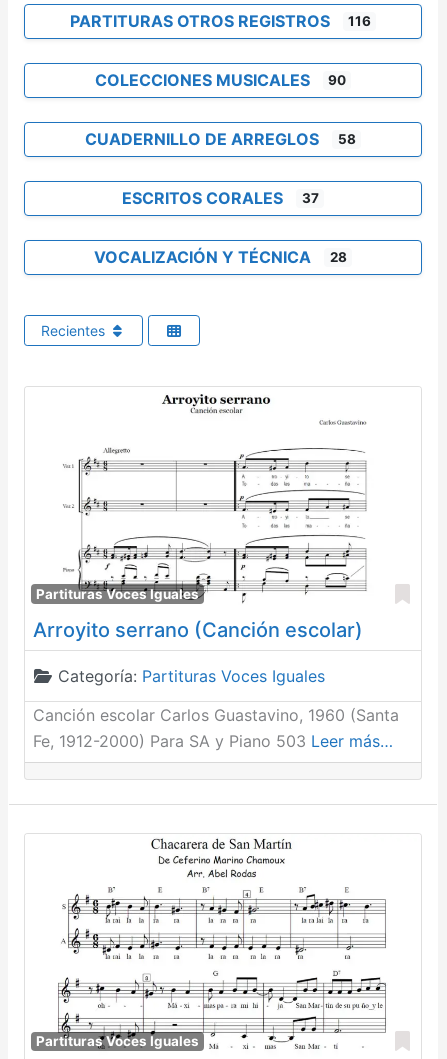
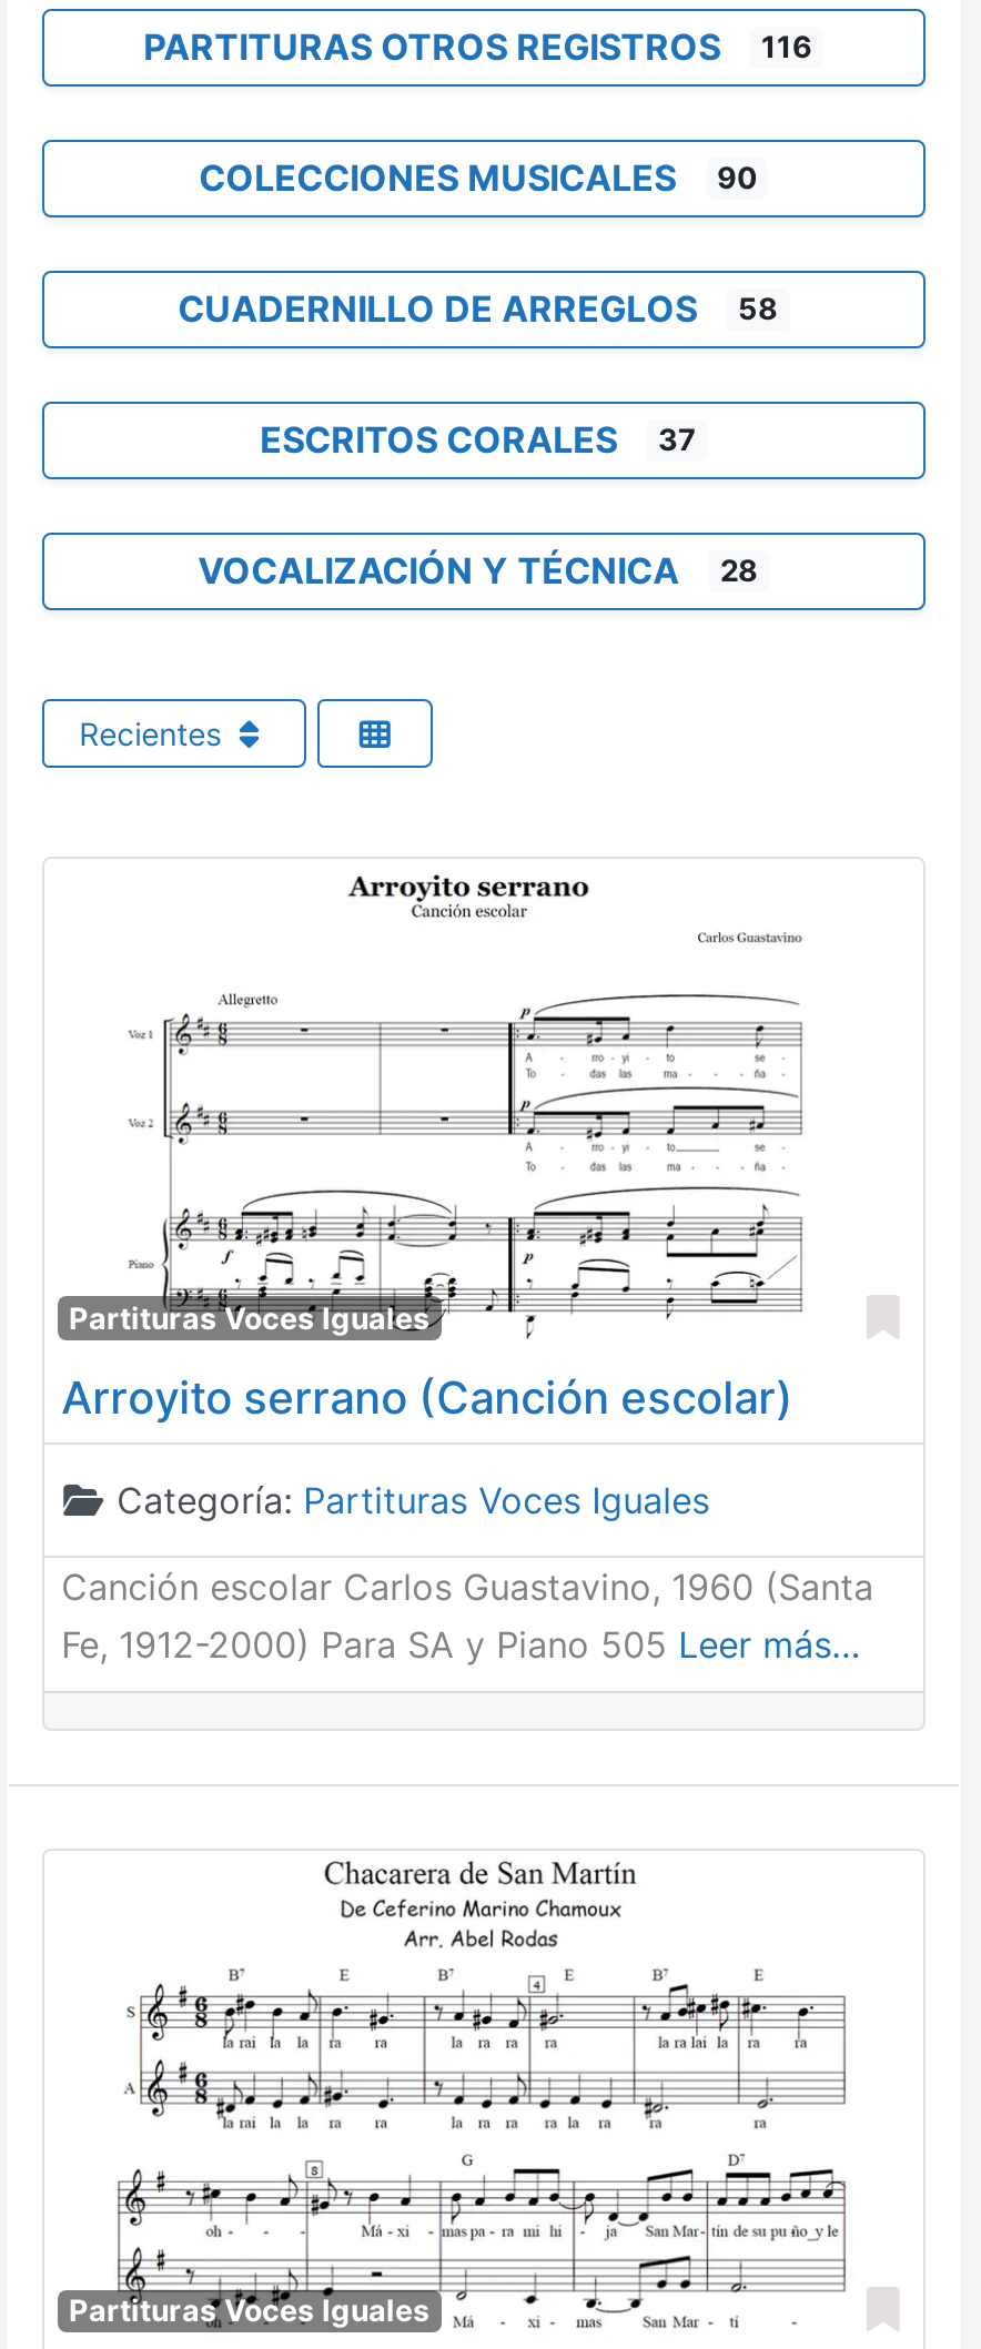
- Fe, 1912-2000) Para SA y Piano 503 Leer más…
+ Fe, 1912-2000) Para SA y Piano 505 Leer más…
